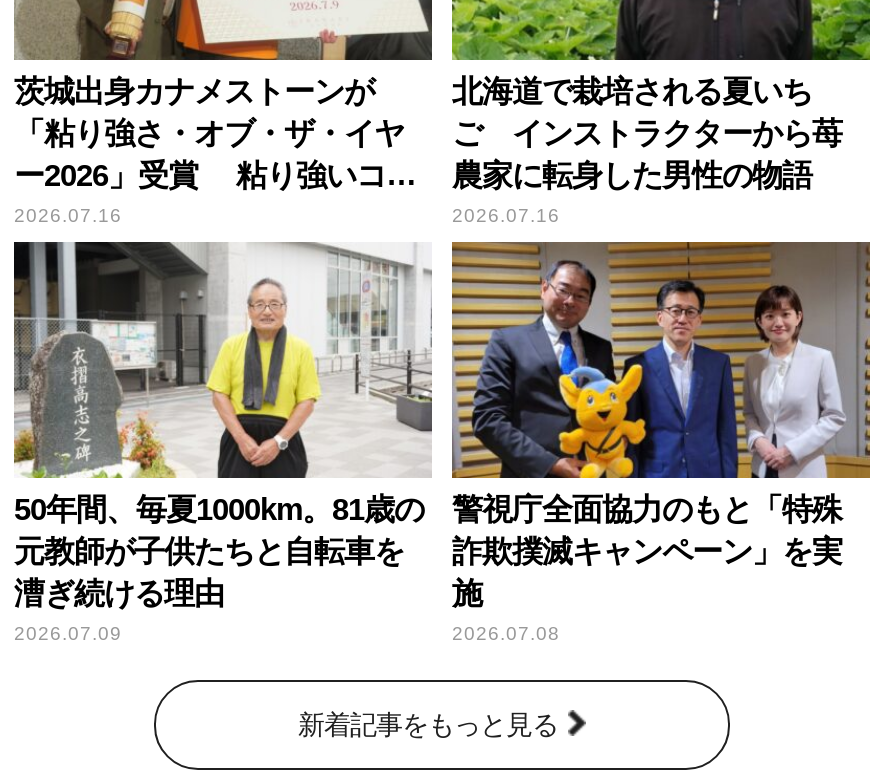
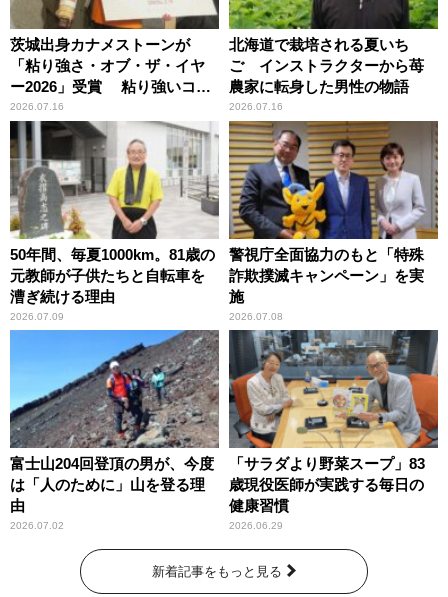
+ [image]
+ 富士山204回登頂の男が、今度
+ は「人のために」山を登る理
+ 由
+ 2026.07.02

+ [image]
+ 「サラダより野菜スープ」83
+ 歳現役医師が実践する毎日の
+ 健康習慣
+ 2026.06.29
